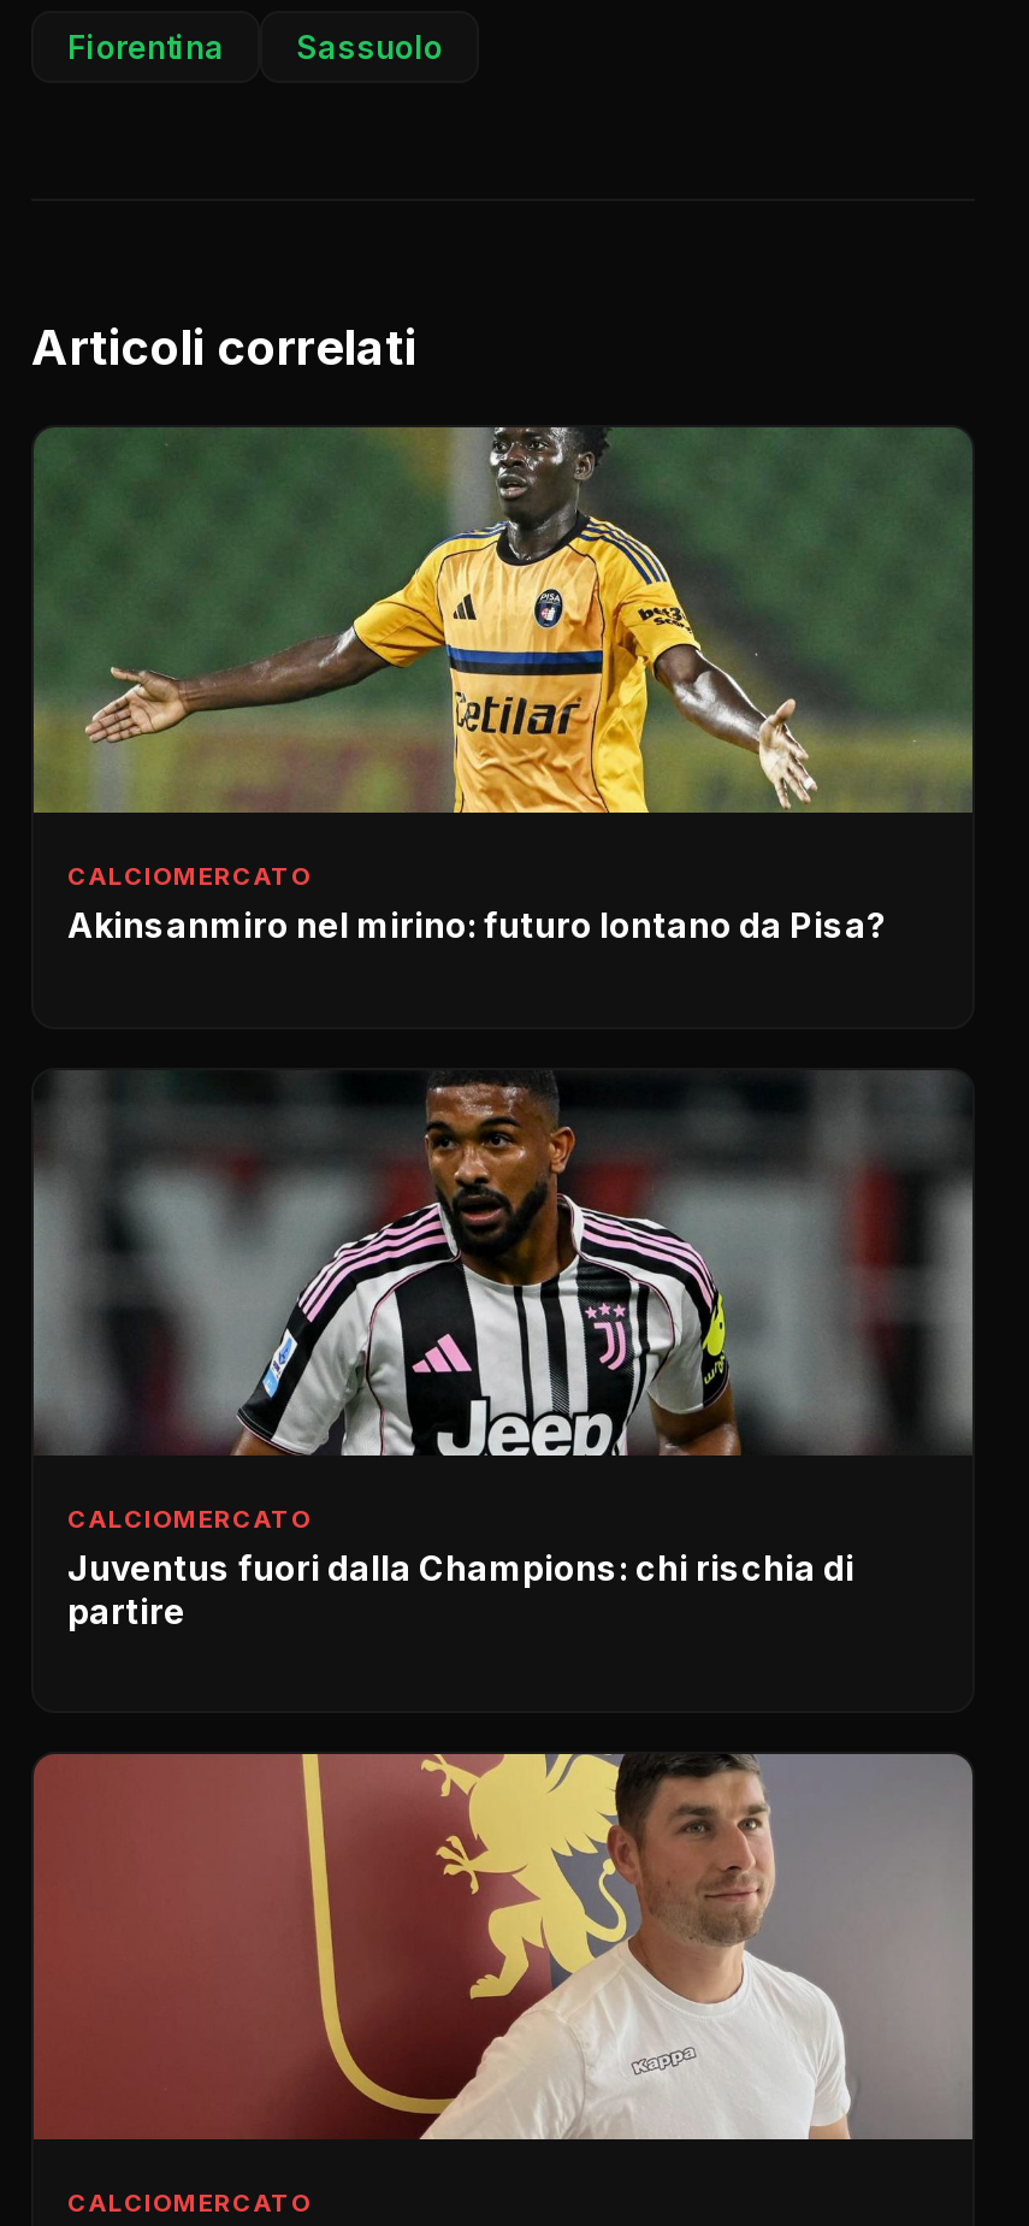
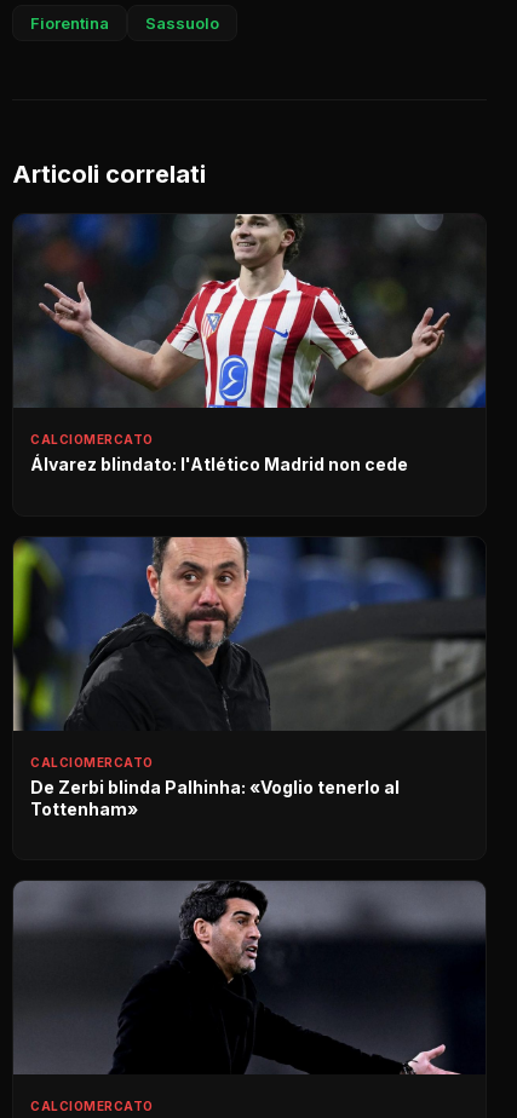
- [image]
- Akinsanmiro nel mirino: futuro lontano da Pisa?
+ [image]
+ Álvarez blindato: l'Atlético Madrid non cede

- [image]
- Juventus fuori dalla Champions: chi rischia di
- partire
+ [image]
+ De Zerbi blinda Palhinha: «Voglio tenerlo al
+ Tottenham»

- [image]
+ [image]
